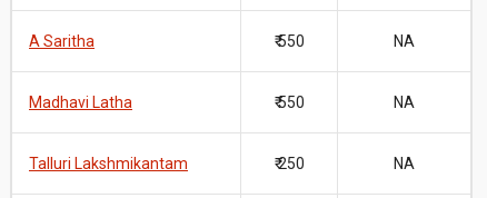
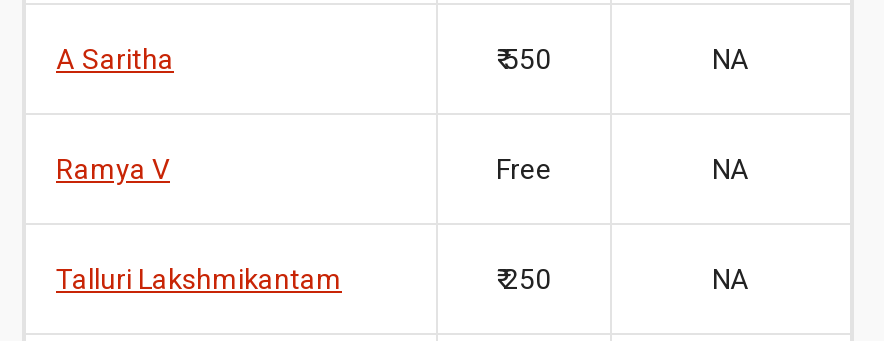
- Madhavi Latha
- ₹ 550
+ Ramya V
+ Free
